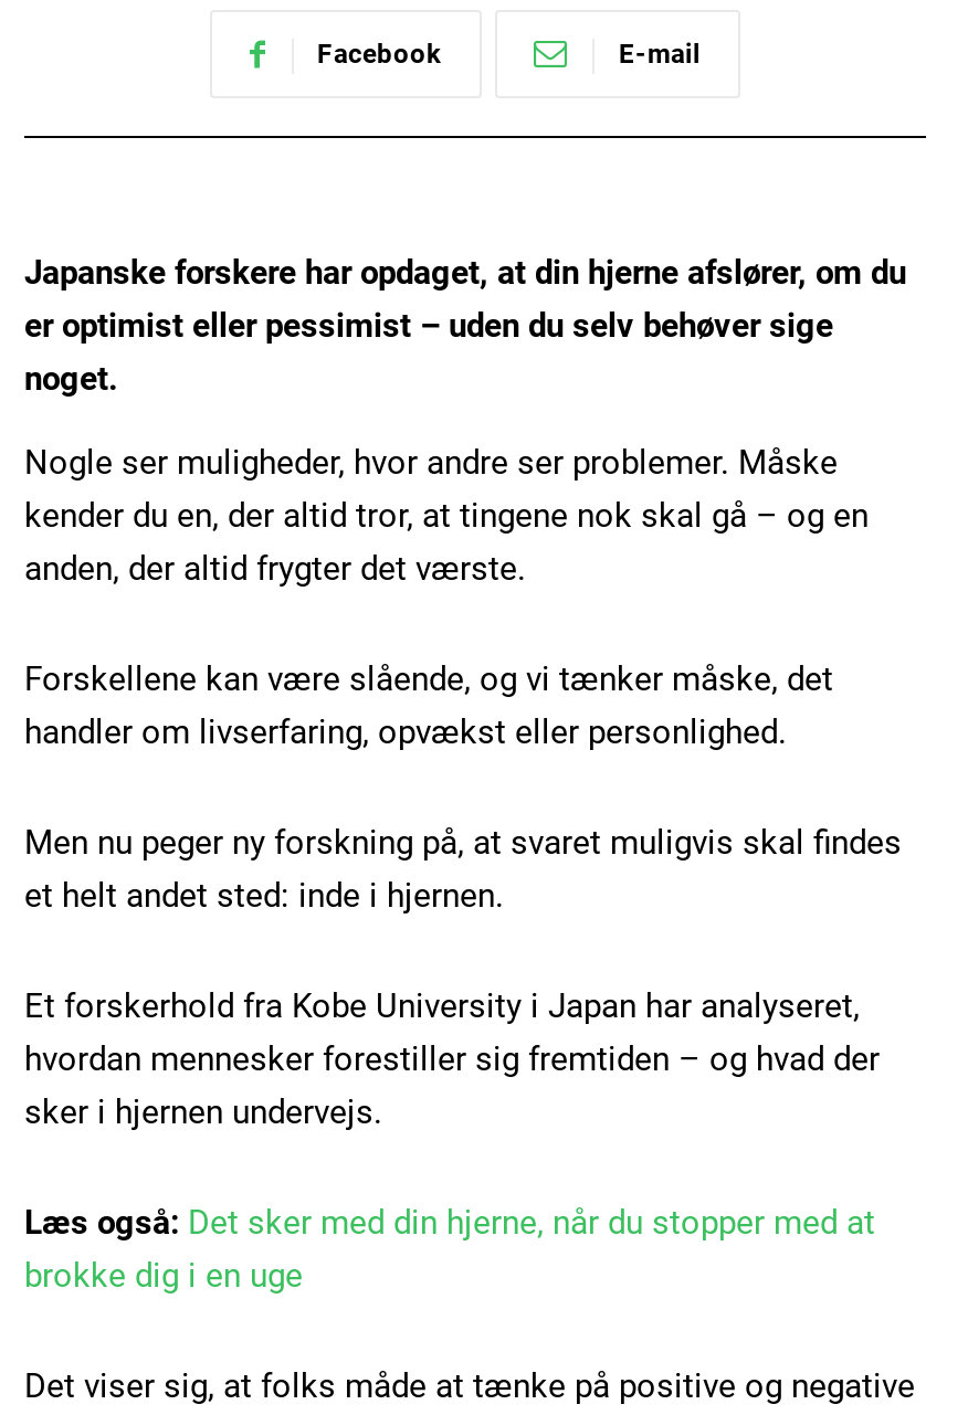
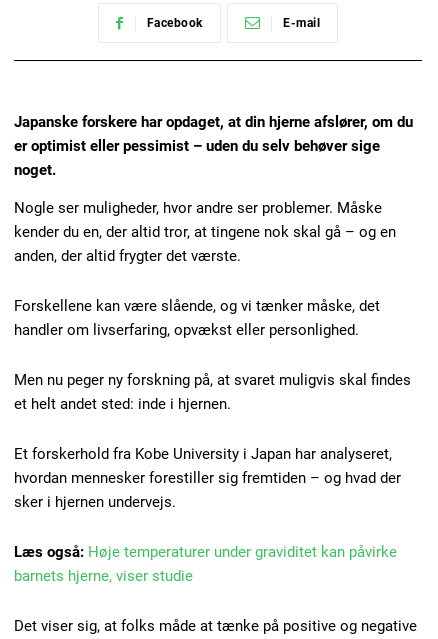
- Læs også: Det sker med din hjerne, når du stopper med at
- brokke dig i en uge
+ Læs også: Høje temperaturer under graviditet kan påvirke
+ barnets hjerne, viser studie
